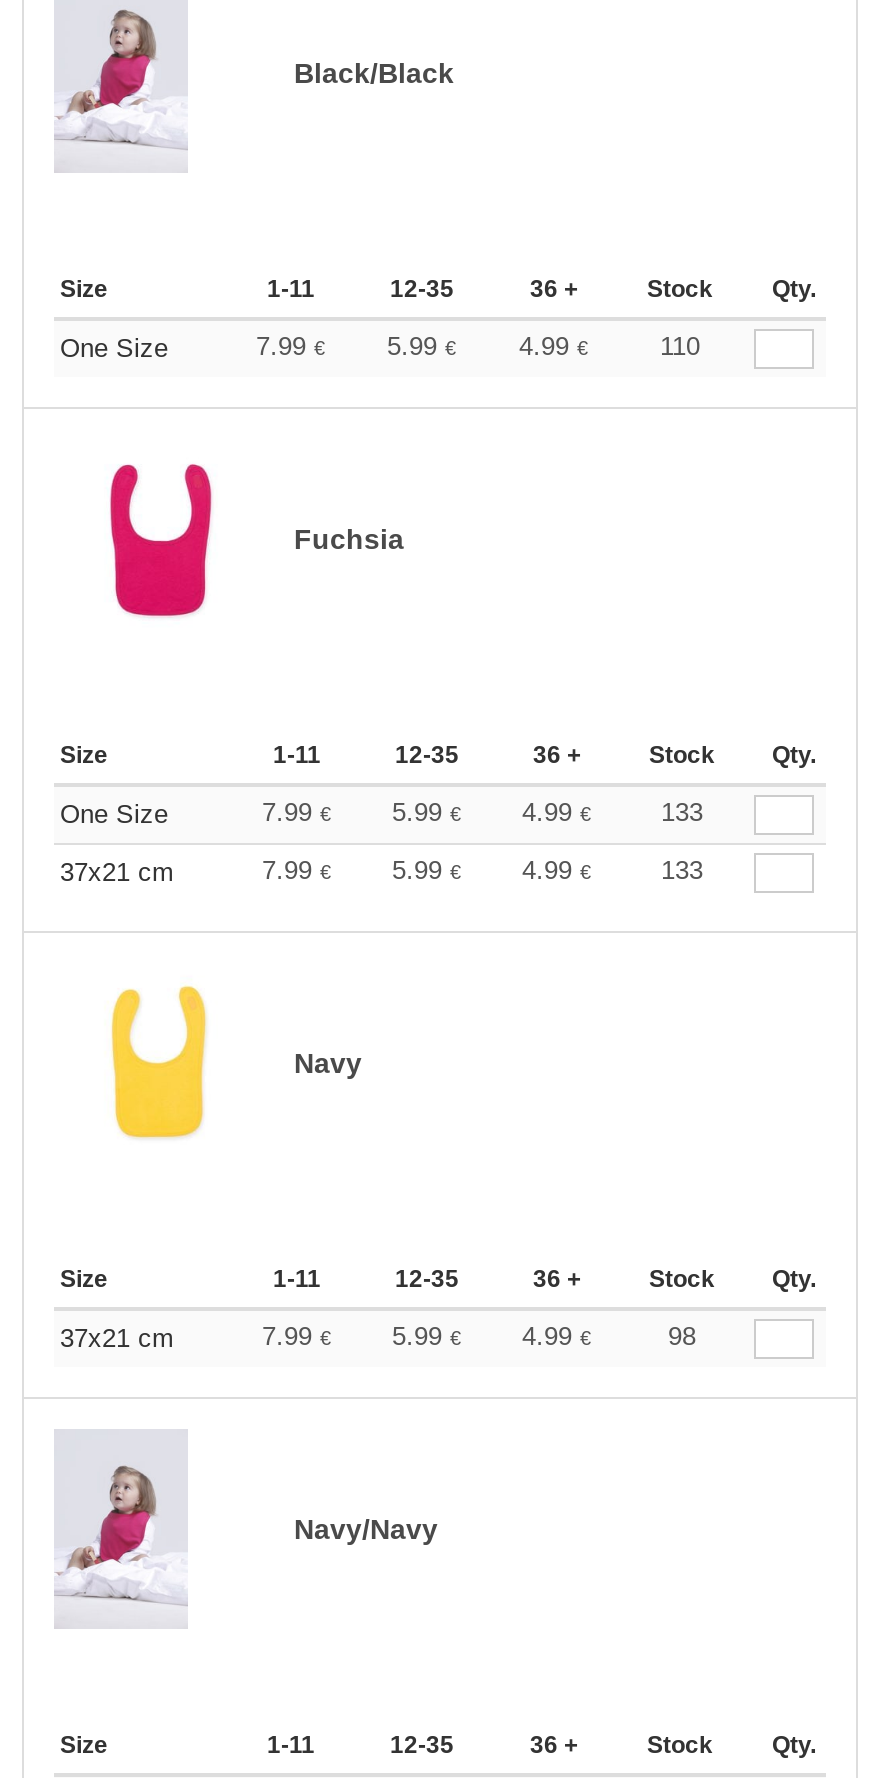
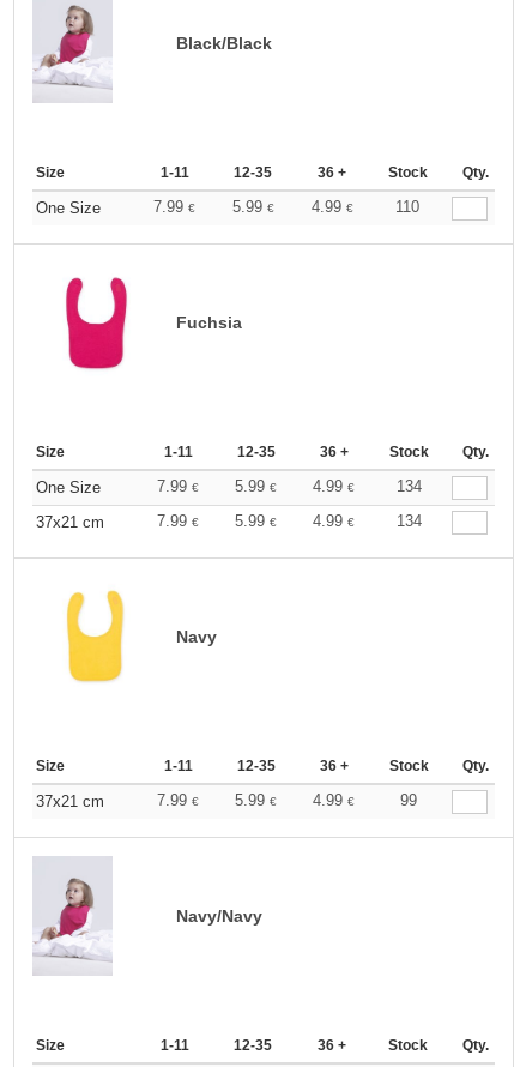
- 133
+ 134

- 133
+ 134

- 98
+ 99
